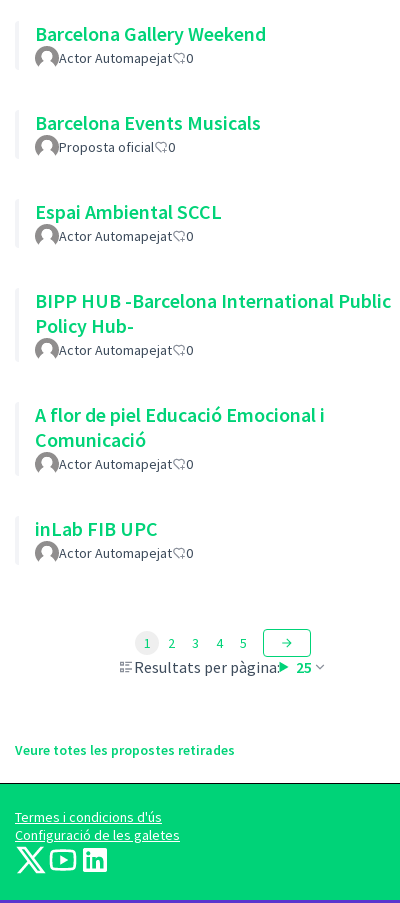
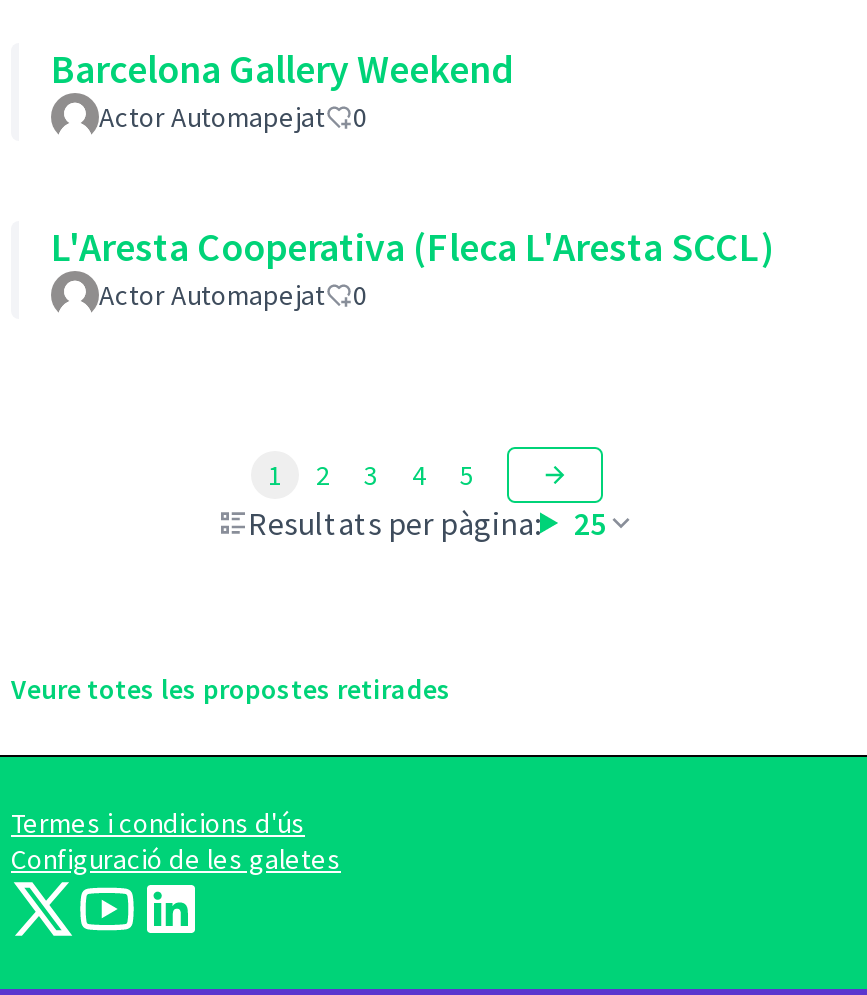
- Barcelona Events Musicals
- Proposta oficial
- 0
- Espai Ambiental SCCL
- Actor Automapejat
- 0
- BIPP HUB -Barcelona International Public
- Policy Hub-
- Actor Automapejat
- 0
- A flor de piel Educació Emocional i
- Comunicació
- Actor Automapejat
- 0
- inLab FIB UPC
+ L'Aresta Cooperativa (Fleca L'Aresta SCCL)
